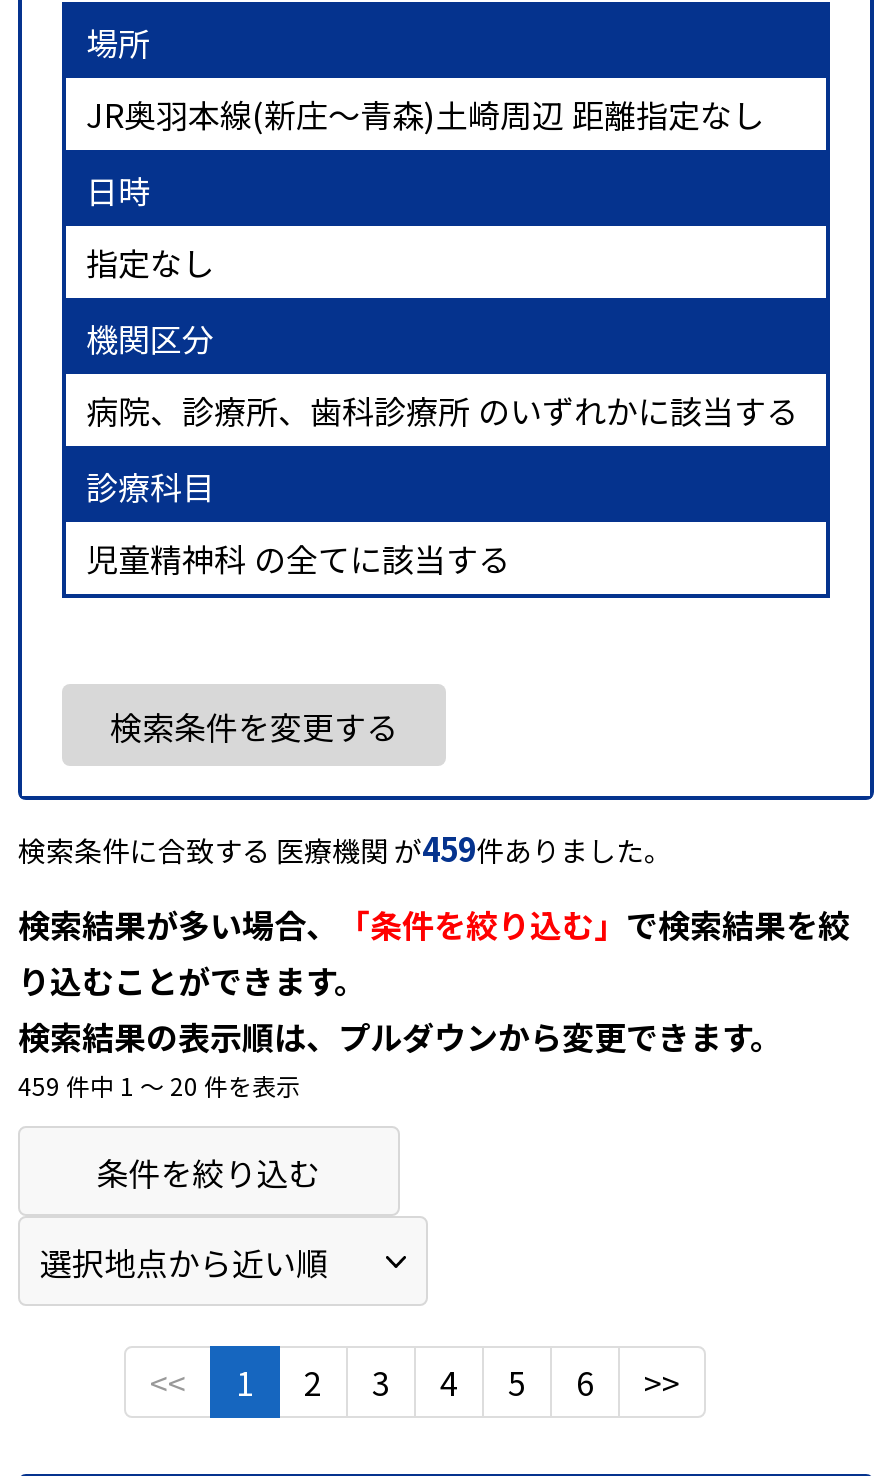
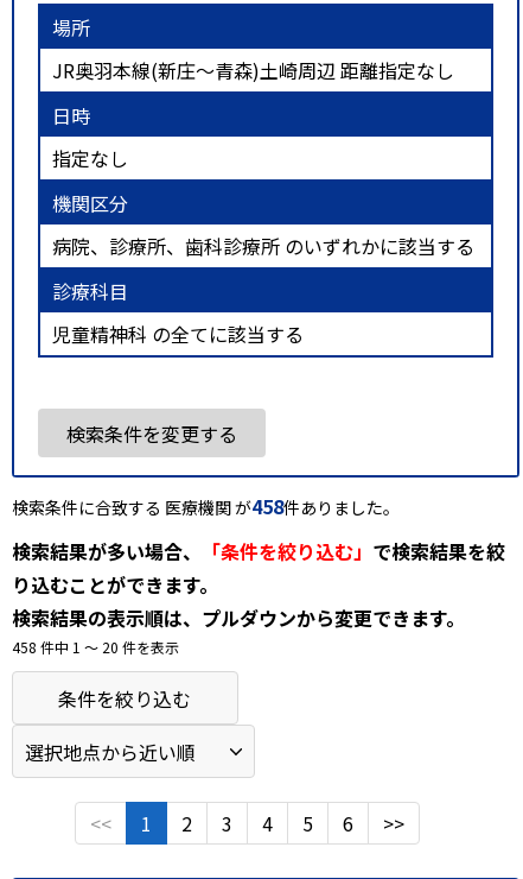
- 検索条件に合致する 医療機関 が459件ありました。
+ 検索条件に合致する 医療機関 が458件ありました。

- 459 件中 1 〜 20 件を表示
+ 458 件中 1 〜 20 件を表示
